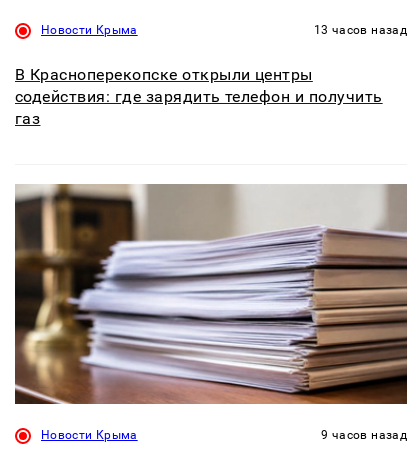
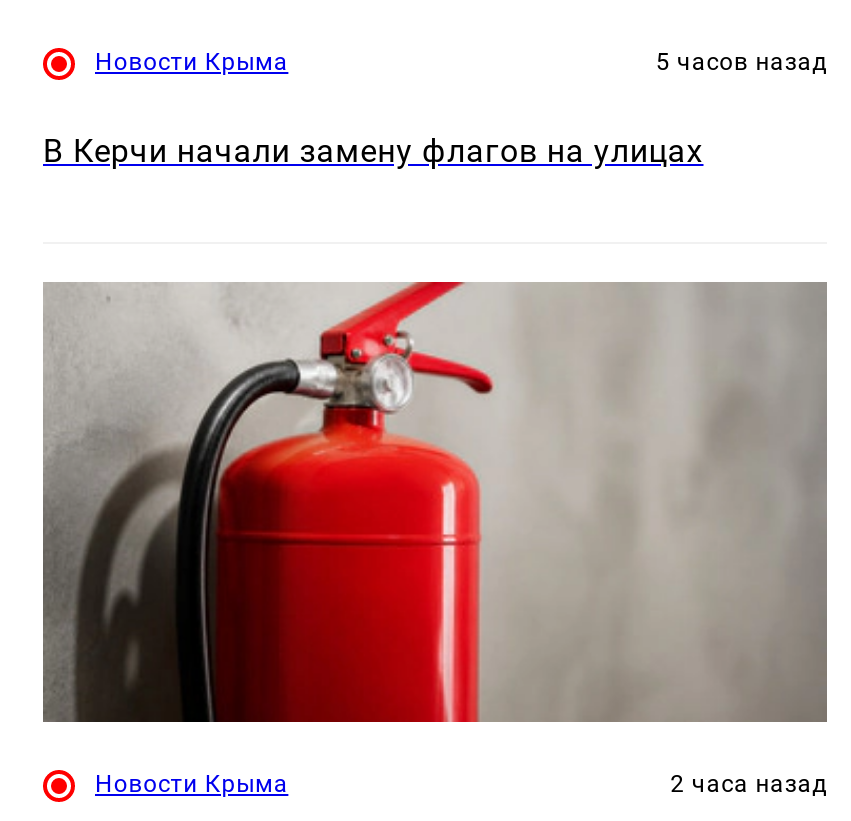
- 13 часов назад
+ 5 часов назад

- В Красноперекопске открыли центры
- содействия: где зарядить телефон и получить
- газ
+ В Керчи начали замену флагов на улицах

- [image]
- 9 часов назад
+ [image]
+ 2 часа назад
